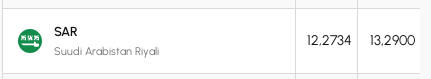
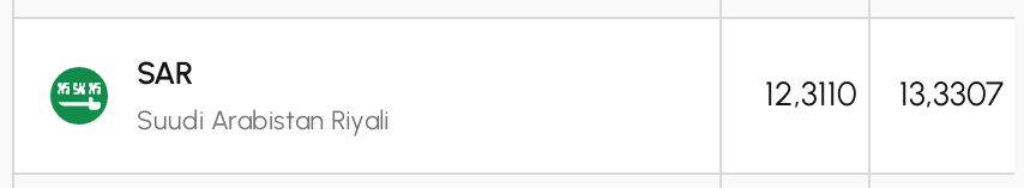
- 12,2734
+ 12,3110

- 13,2900
+ 13,3307
